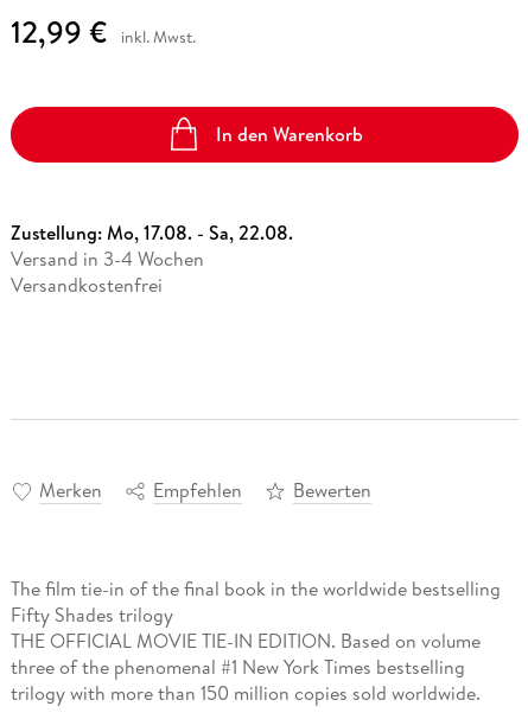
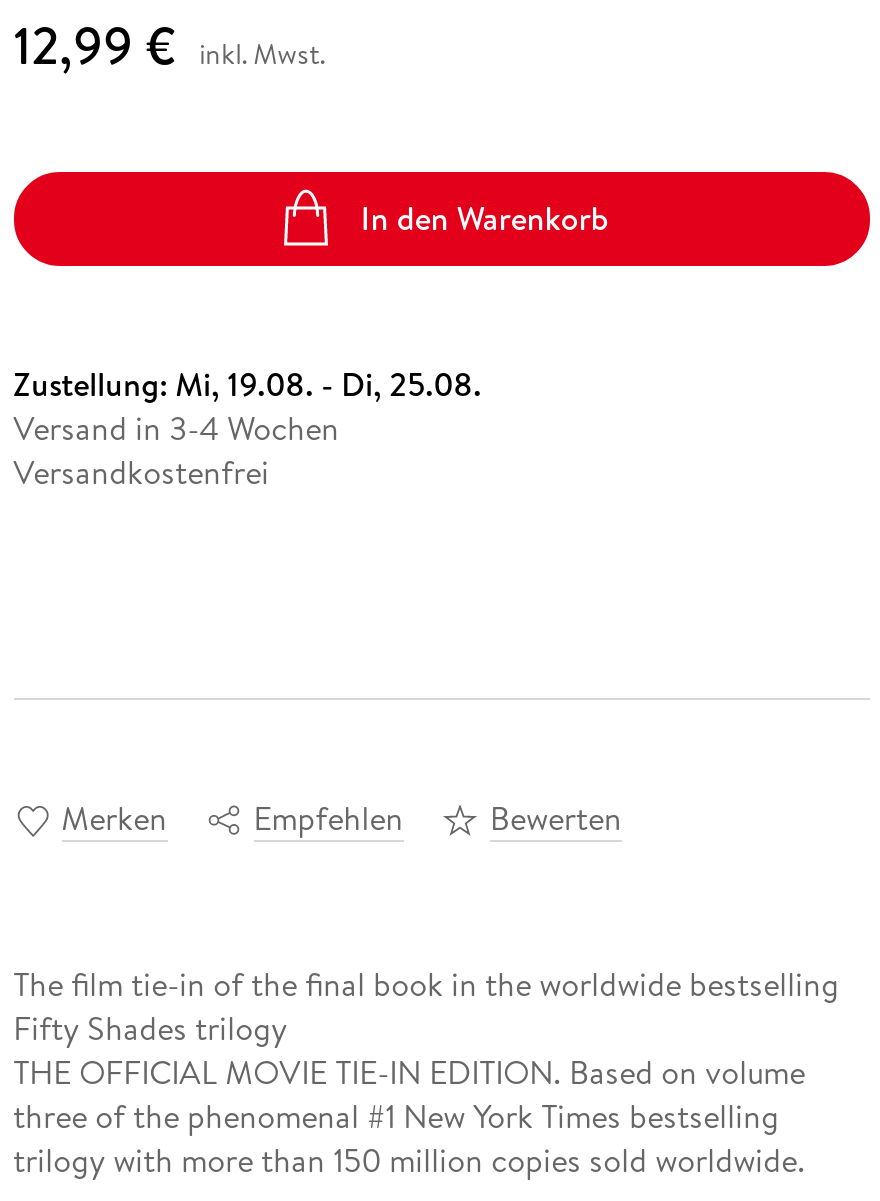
- Zustellung: Mo, 17.08. - Sa, 22.08.
+ Zustellung: Mi, 19.08. - Di, 25.08.
